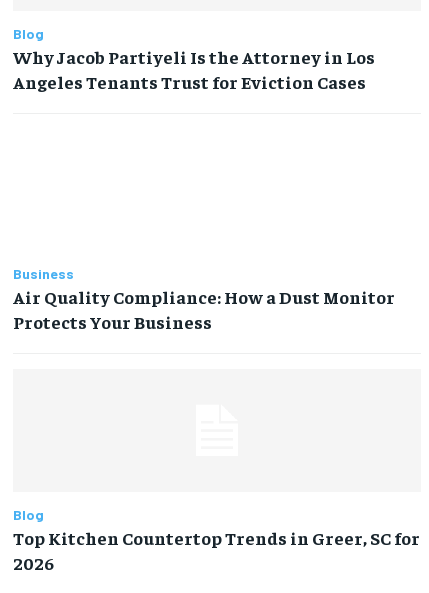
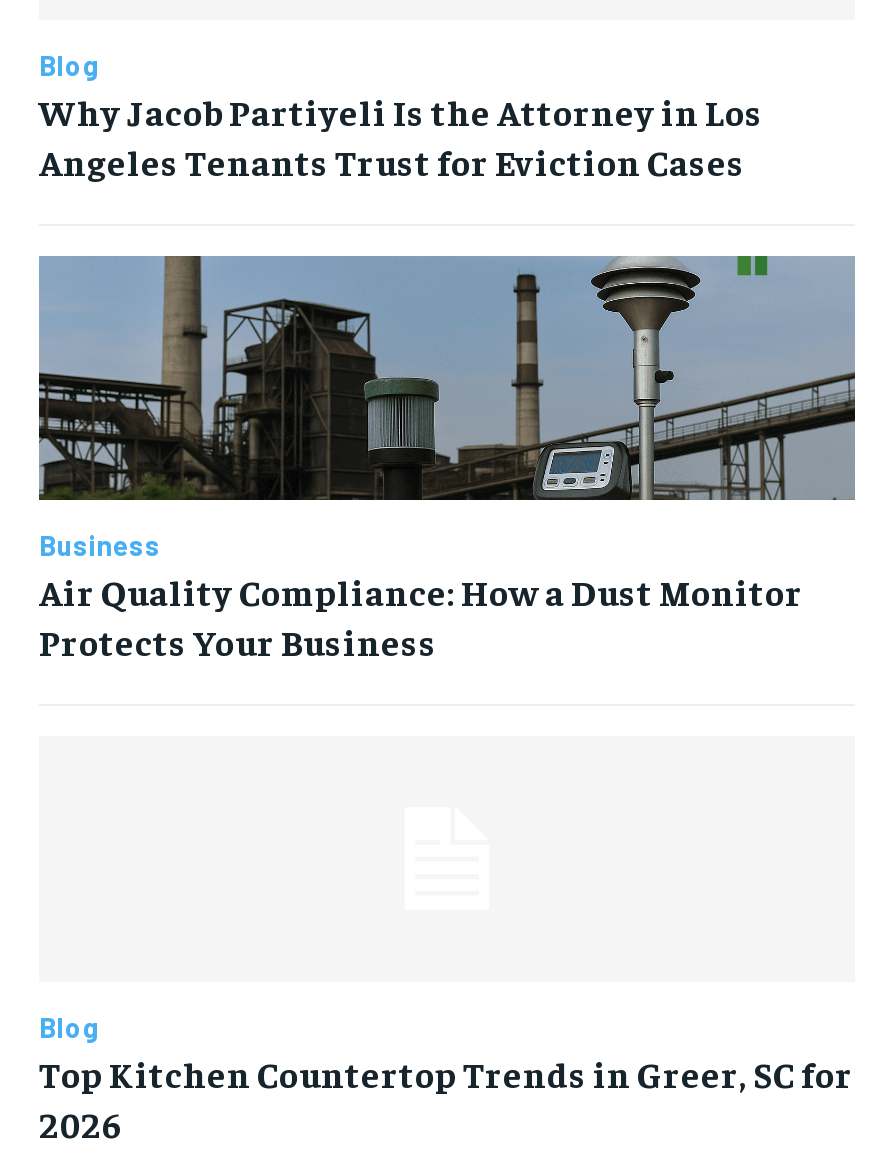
+ [image]
